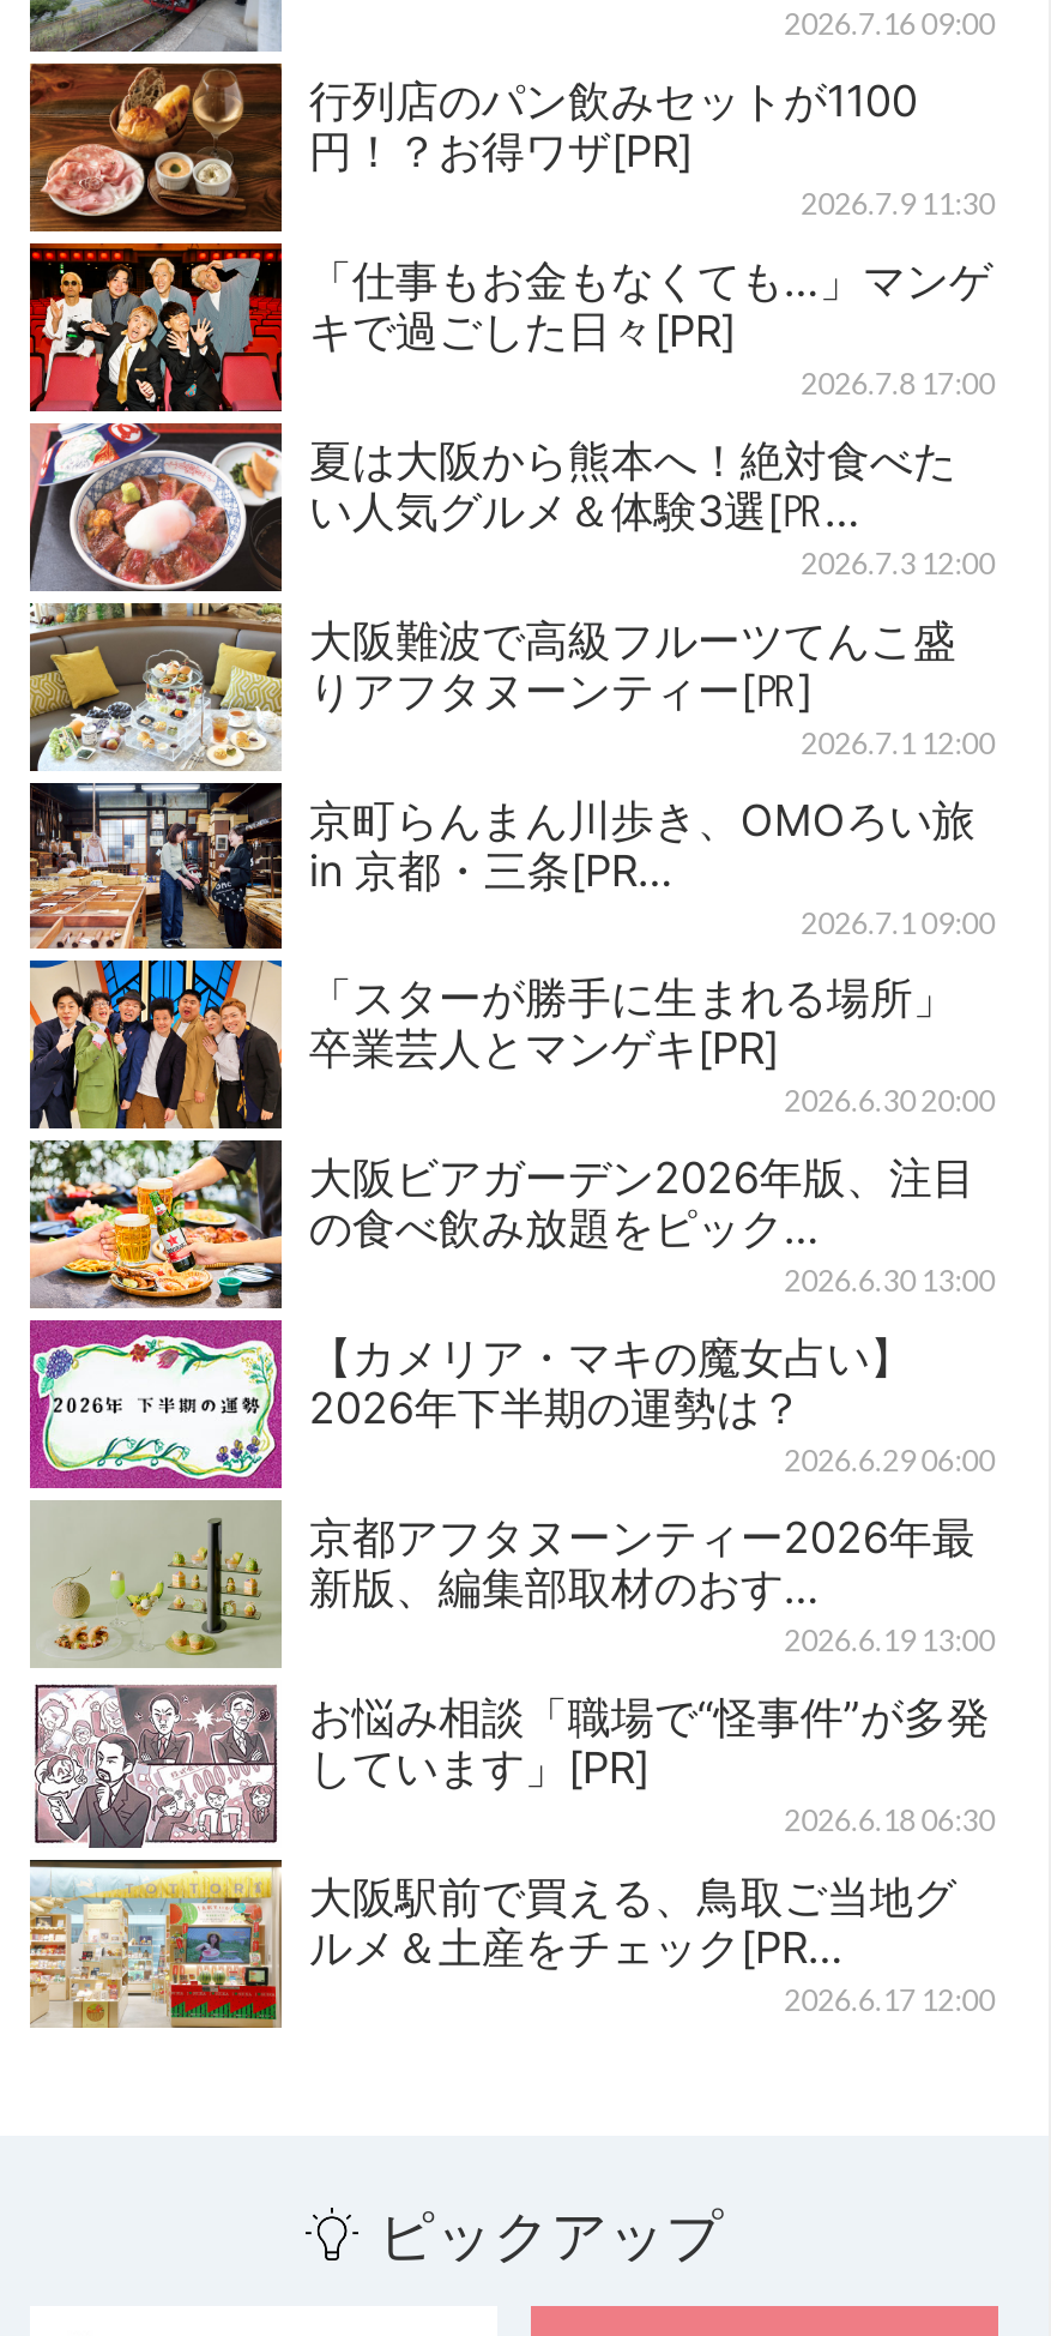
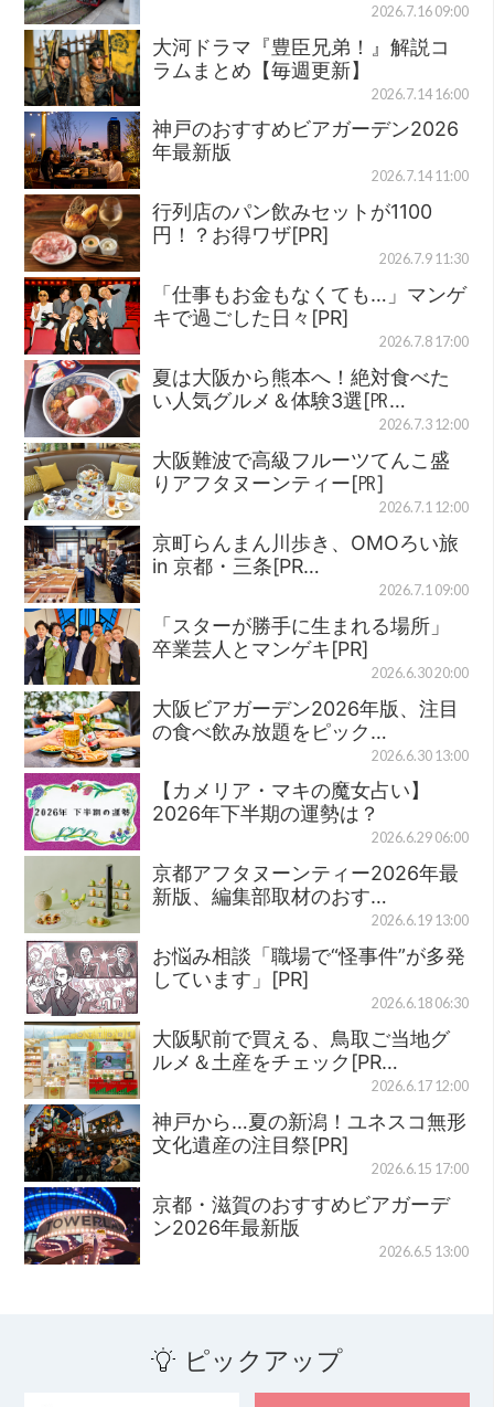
+ [image]
+ 大河ドラマ『豊臣兄弟！』解説コ
+ ラムまとめ【毎週更新】
+ 2026.7.14 16:00
+ 神戸のおすすめビアガーデン2026
+ 年最新版
+ 2026.7.14 11:00

+ [image]
+ 神戸から…夏の新潟！ユネスコ無形
+ 文化遺産の注目祭[PR]
+ 2026.6.15 17:00
+ 京都・滋賀のおすすめビアガーデ
+ ン2026年最新版
+ 2026.6.5 13:00
